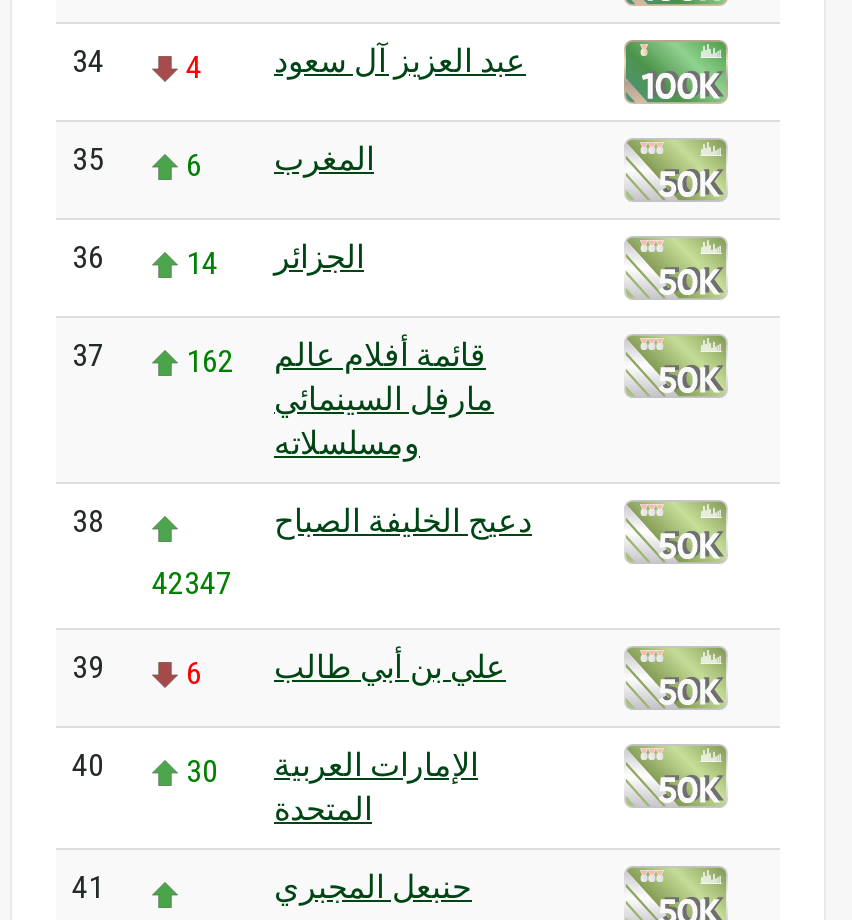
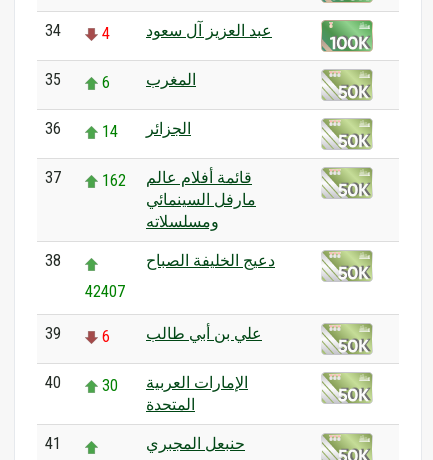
- 42347
+ 42407
